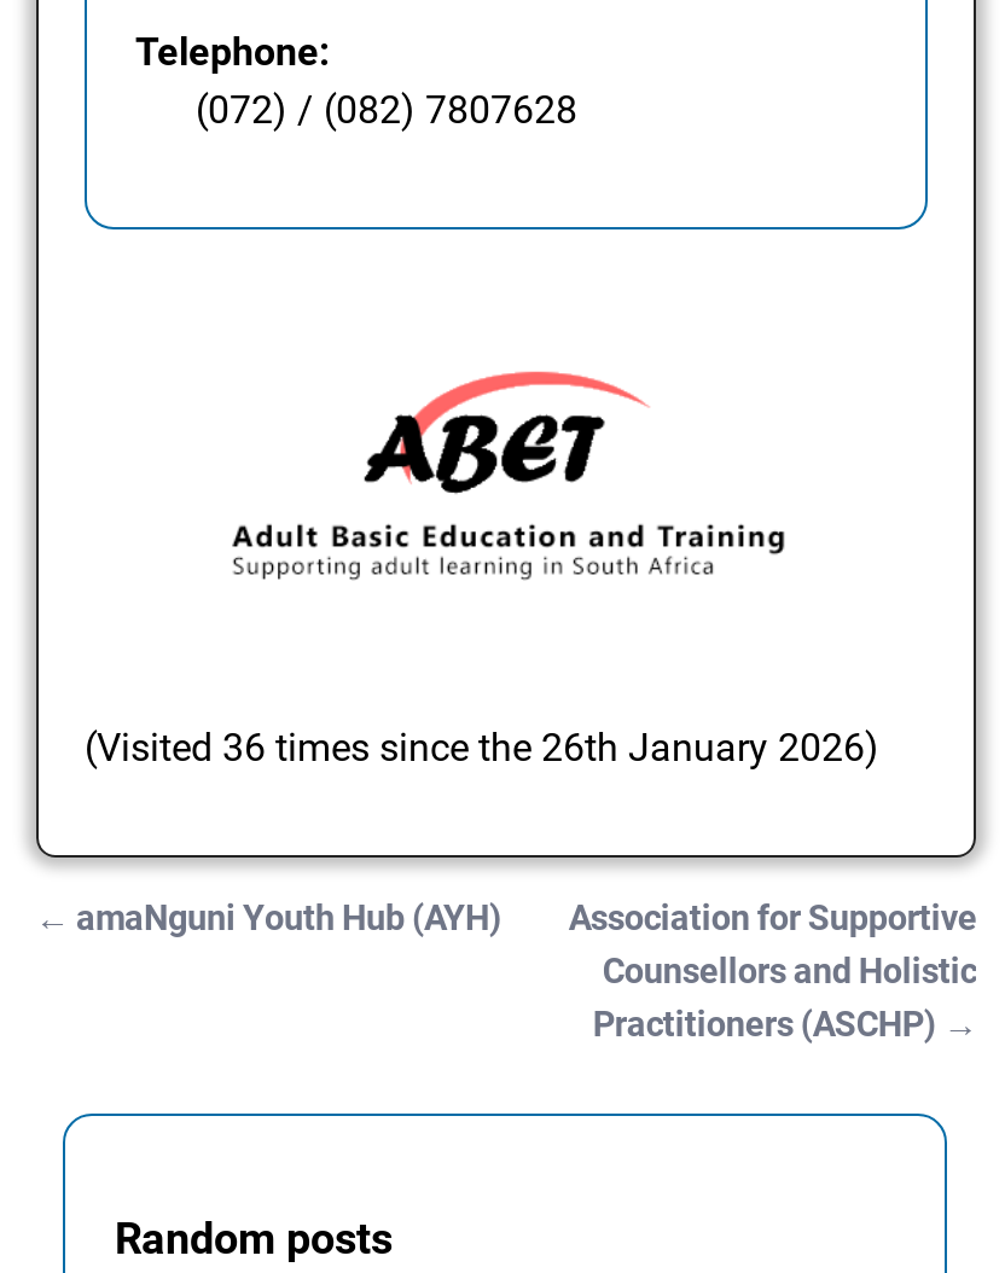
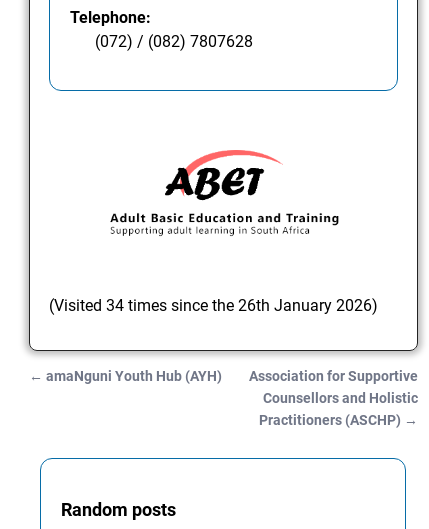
- (Visited 36 times since the 26th January 2026)
+ (Visited 34 times since the 26th January 2026)
